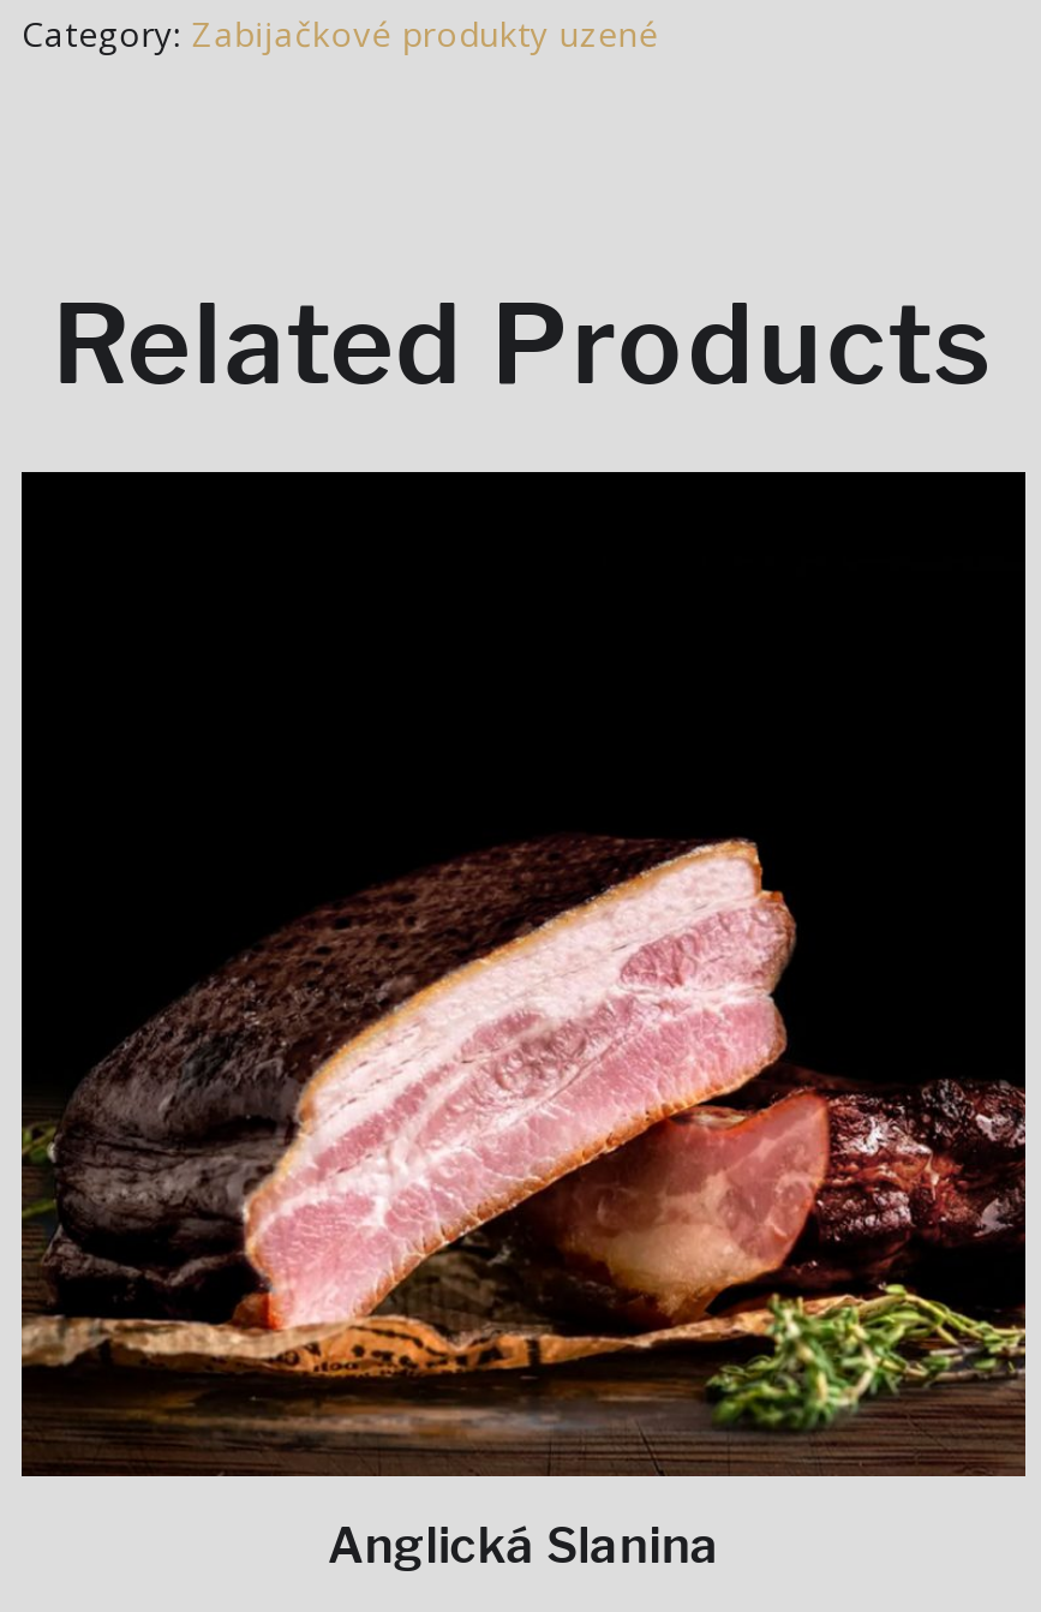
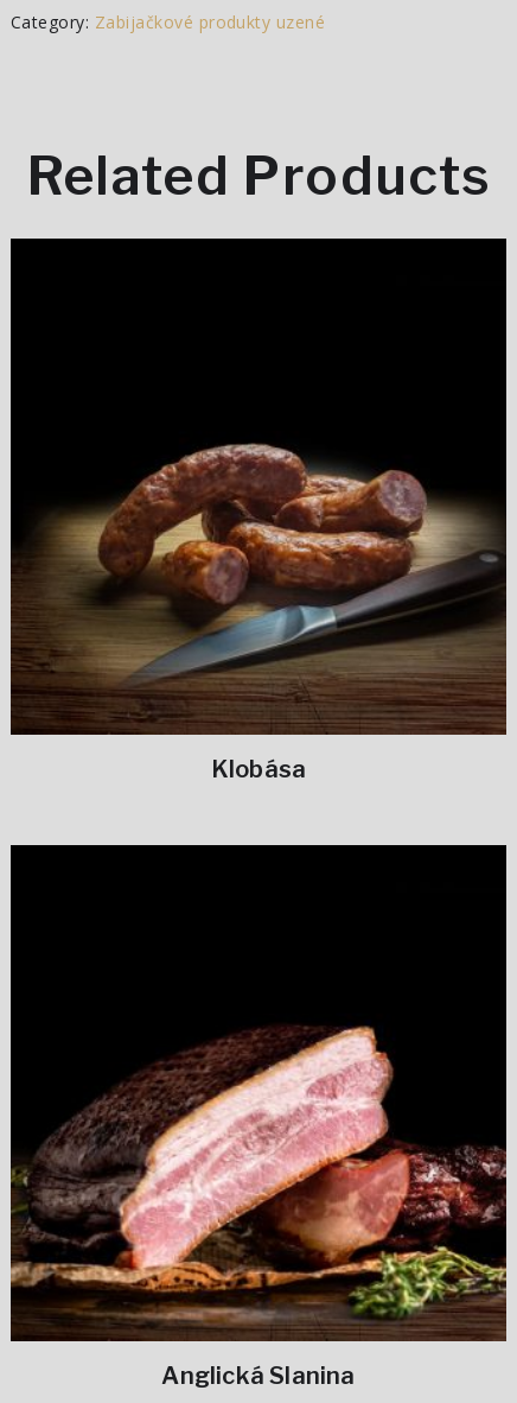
+ [image]
+ Klobása
